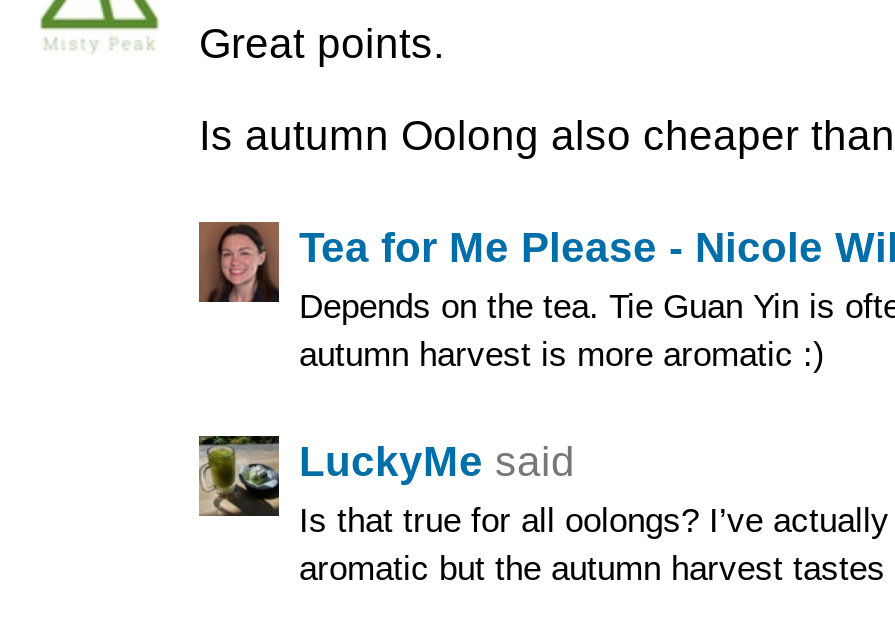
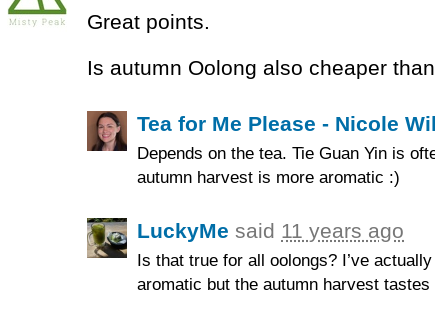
- LuckyMe said
+ LuckyMe said 11 years ago
